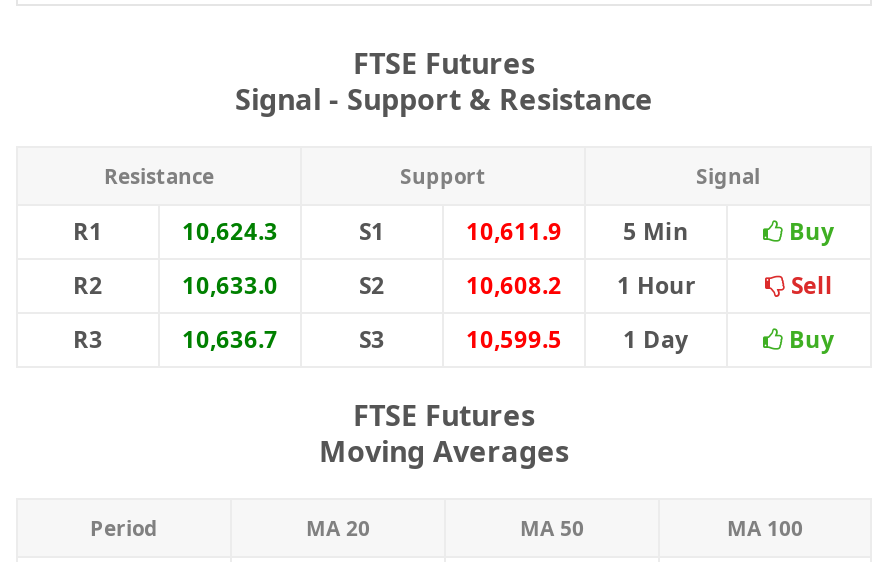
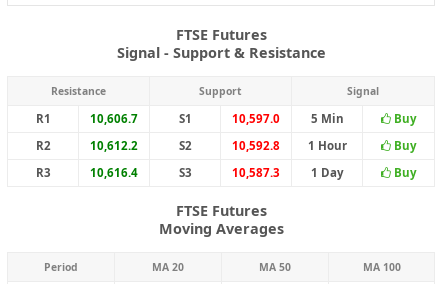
- 10,624.3
+ 10,606.7

- 10,611.9
+ 10,597.0

- 10,633.0
+ 10,612.2

- 10,608.2 1 Hour
+ 10,592.8 1 Hour

- Sell
+ Buy

- 10,636.7
+ 10,616.4

- 10,599.5
+ 10,587.3
